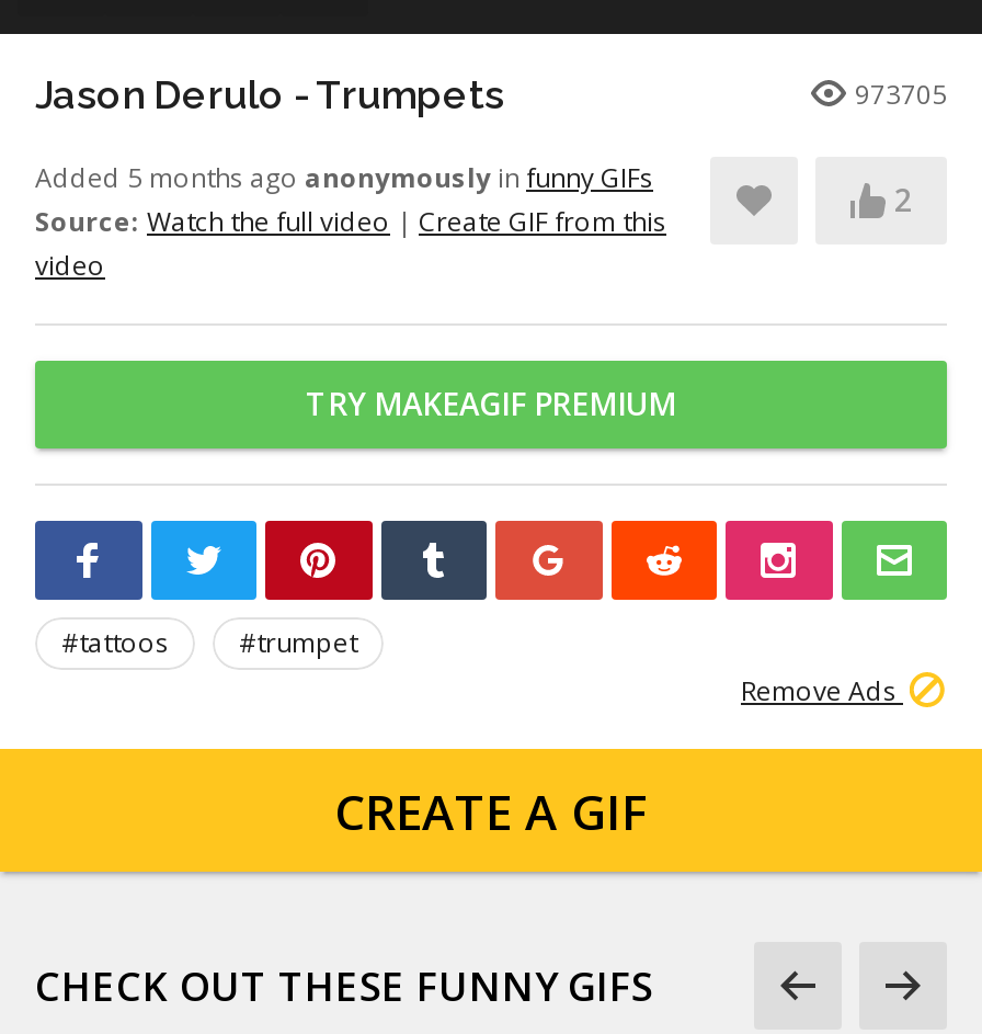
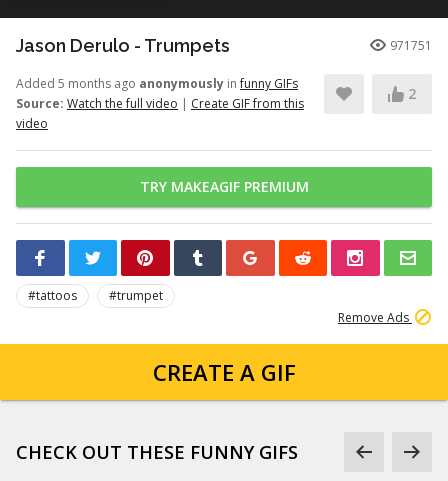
- 973705
+ 971751
